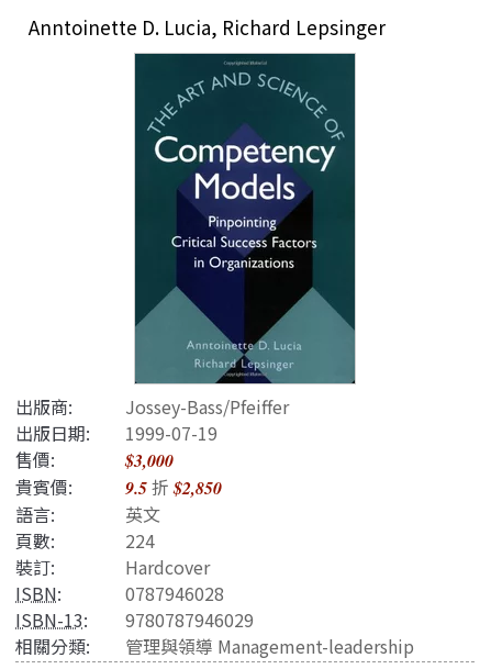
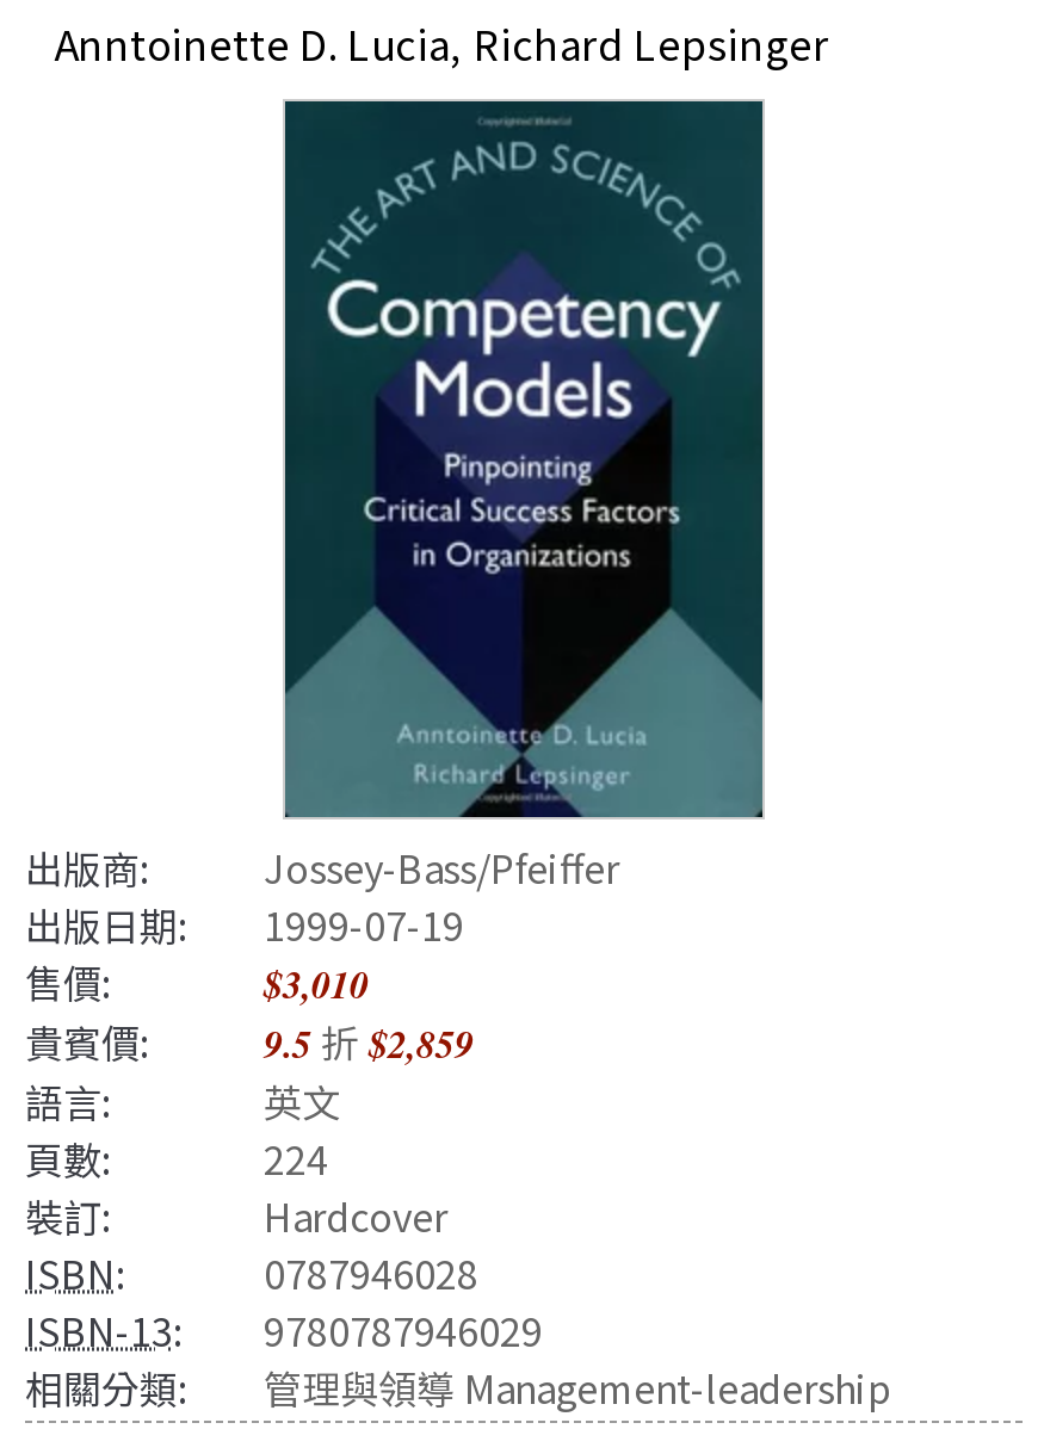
- $3,000
+ $3,010

- 貴賓價: 9.5折$2,850
+ 貴賓價: 9.5折$2,859
